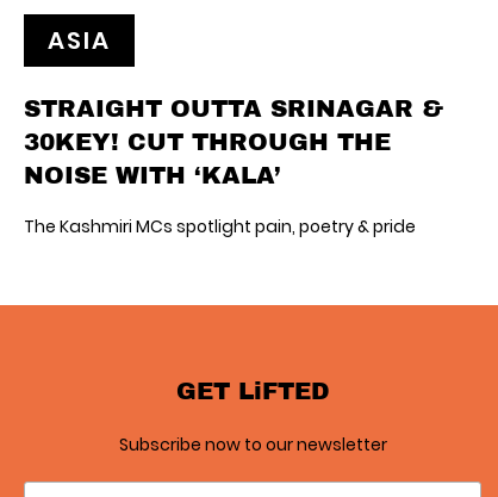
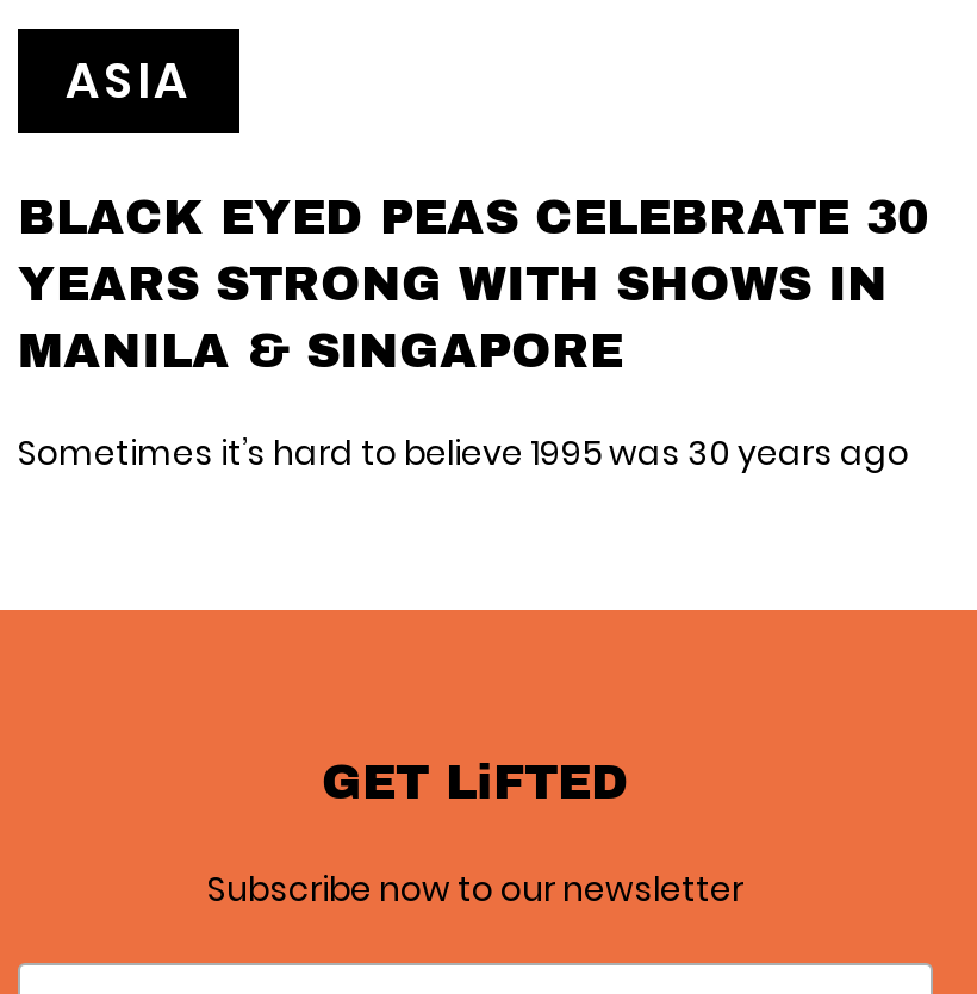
- STRAIGHT OUTTA SRINAGAR &
- 30KEY! CUT THROUGH THE
- NOISE WITH ‘KALA’
+ BLACK EYED PEAS CELEBRATE 30
+ YEARS STRONG WITH SHOWS IN
+ MANILA & SINGAPORE

- The Kashmiri MCs spotlight pain, poetry & pride
+ Sometimes it’s hard to believe 1995 was 30 years ago
